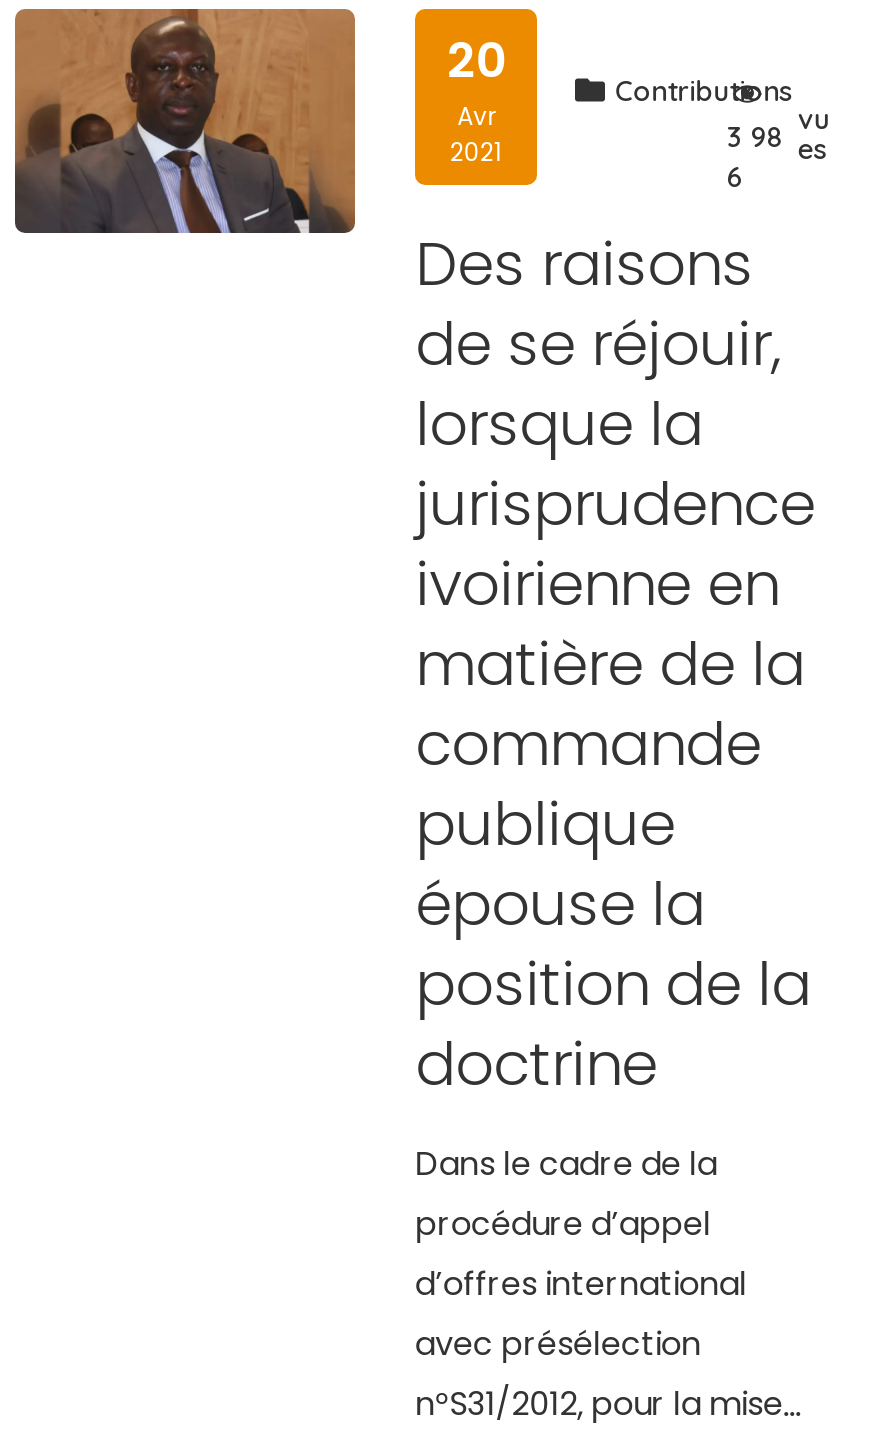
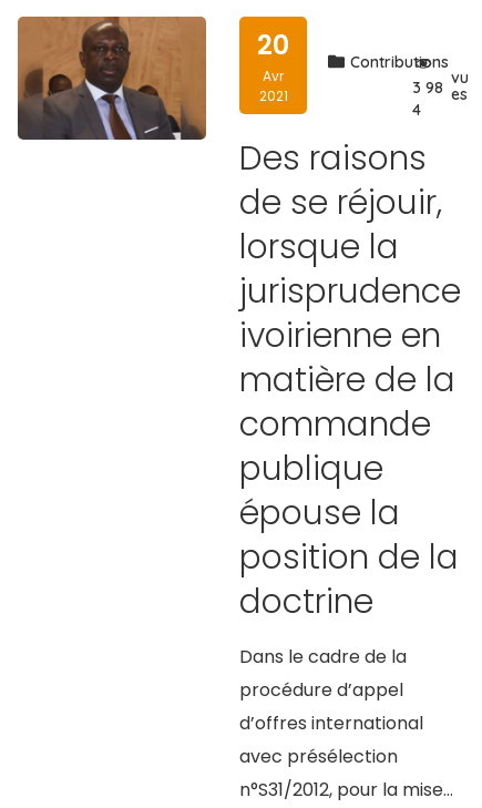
- 6
+ 4
